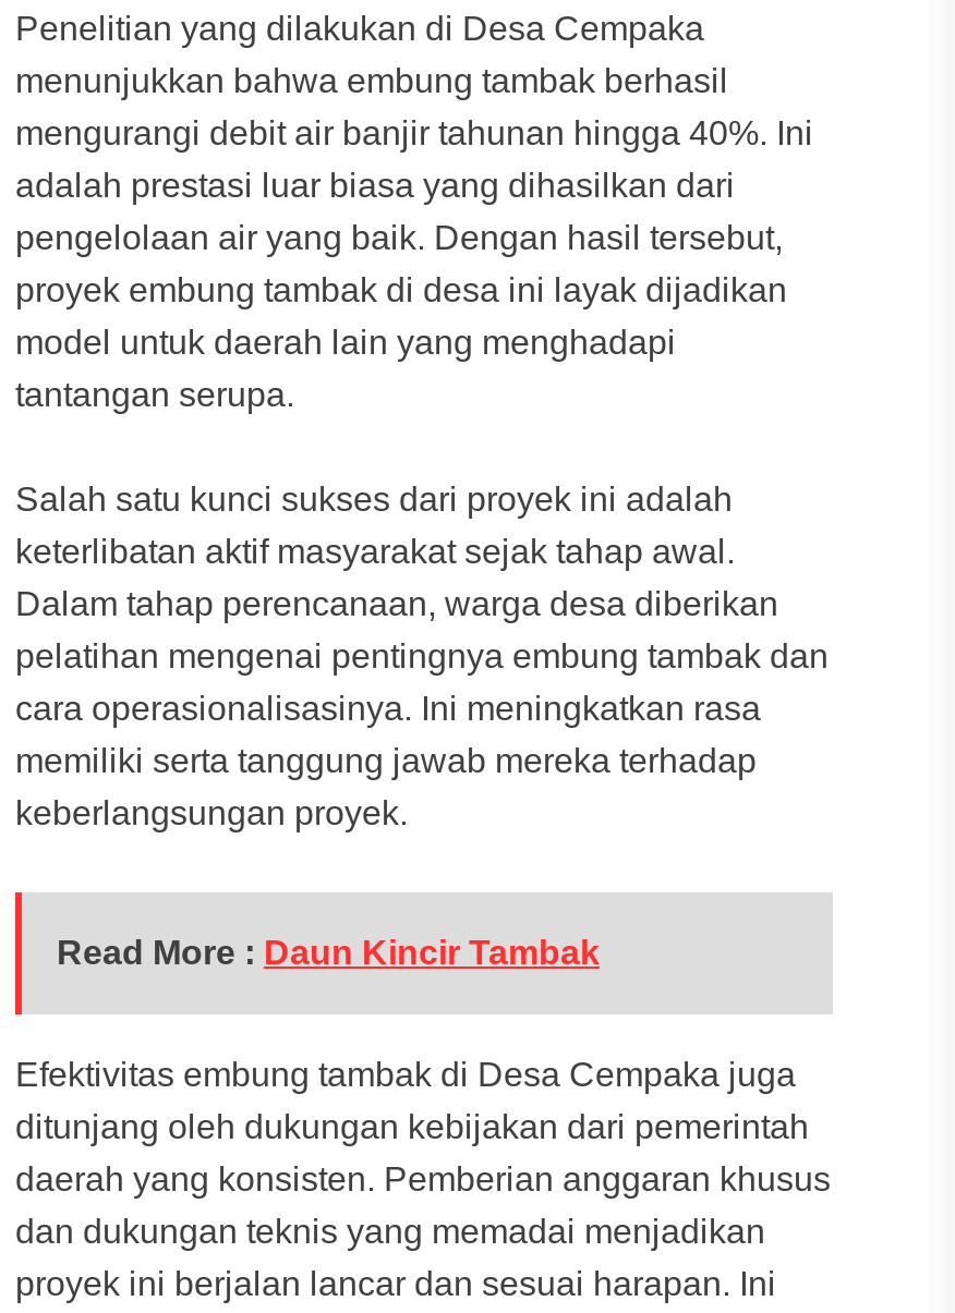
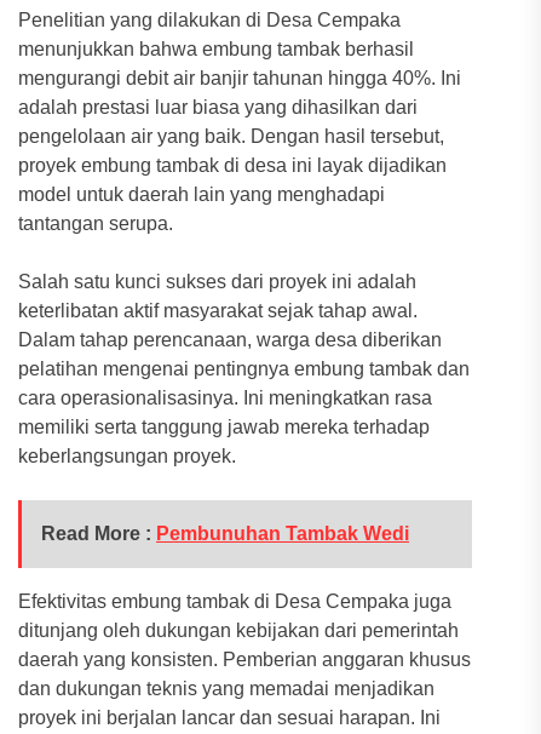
- Read More : Daun Kincir Tambak
+ Read More : Pembunuhan Tambak Wedi
